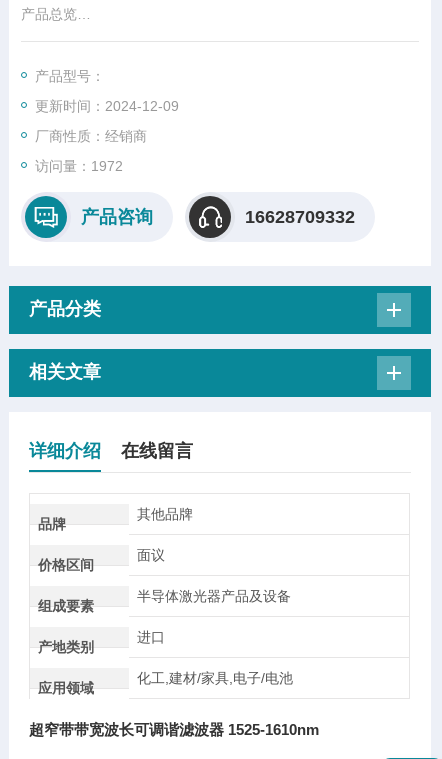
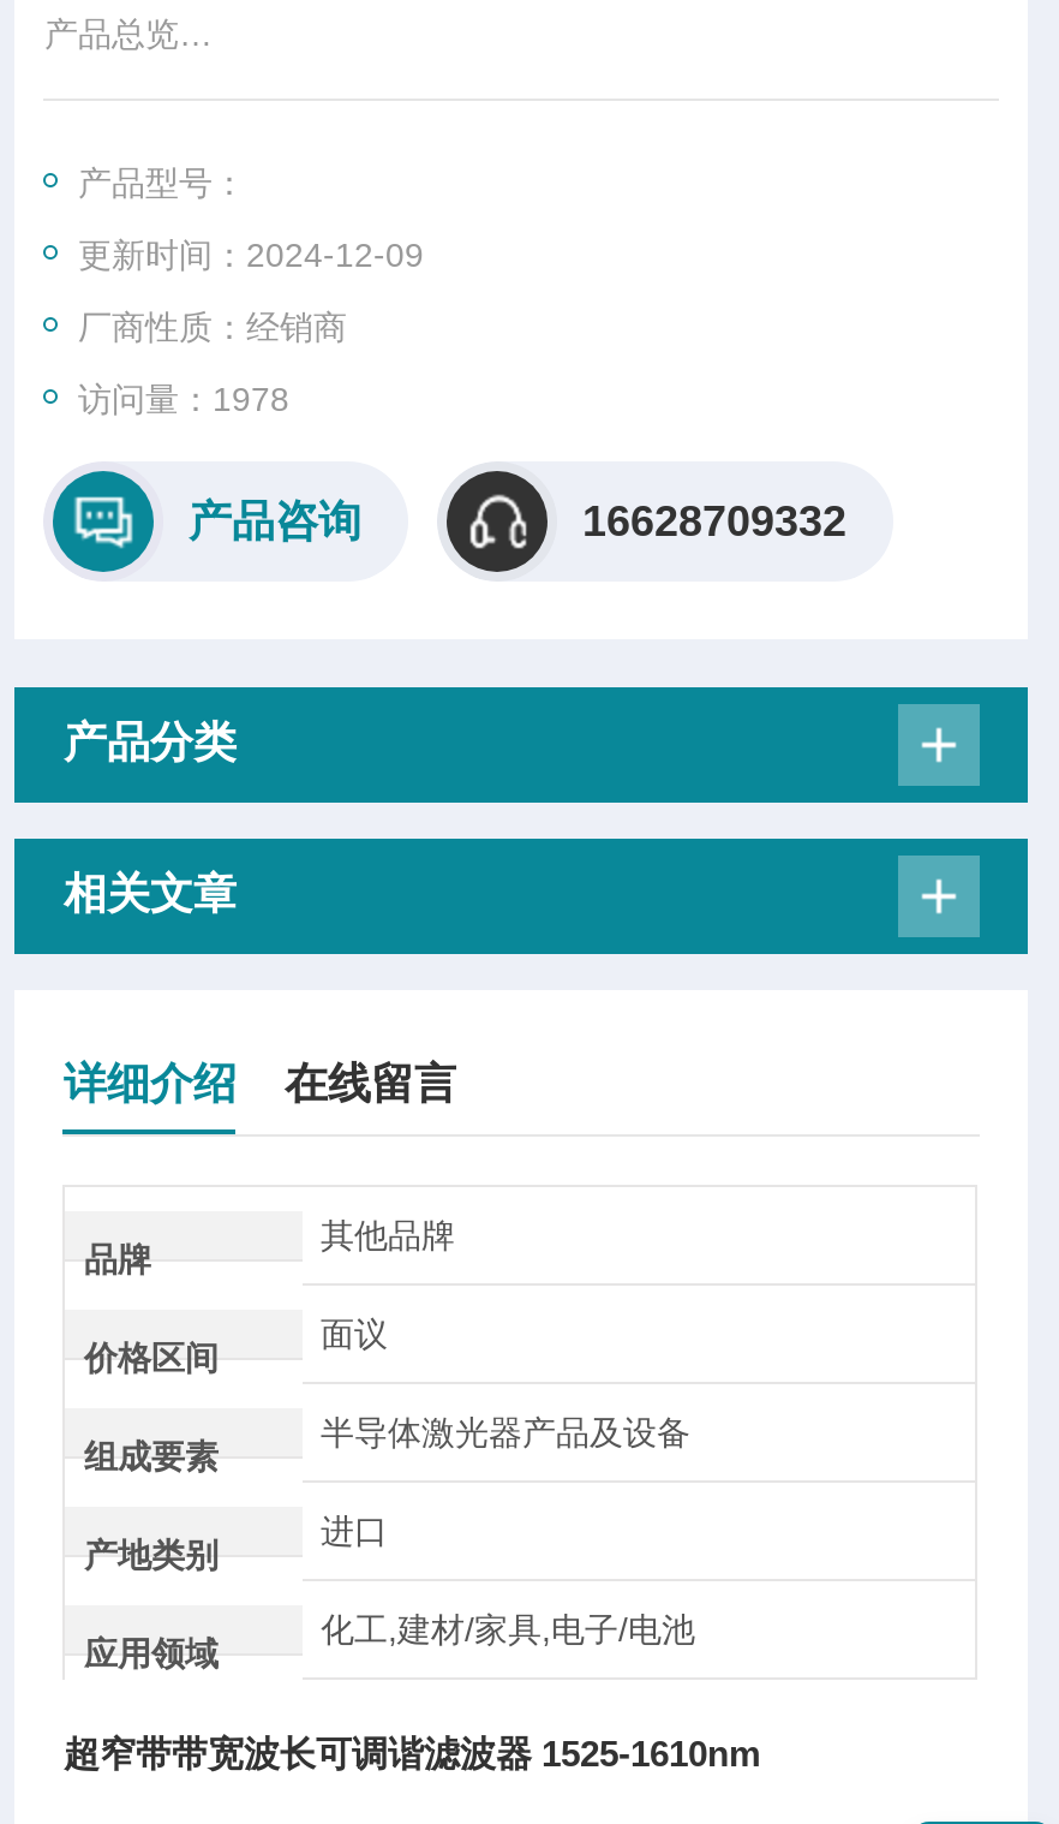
- 访问量：1972
+ 访问量：1978
